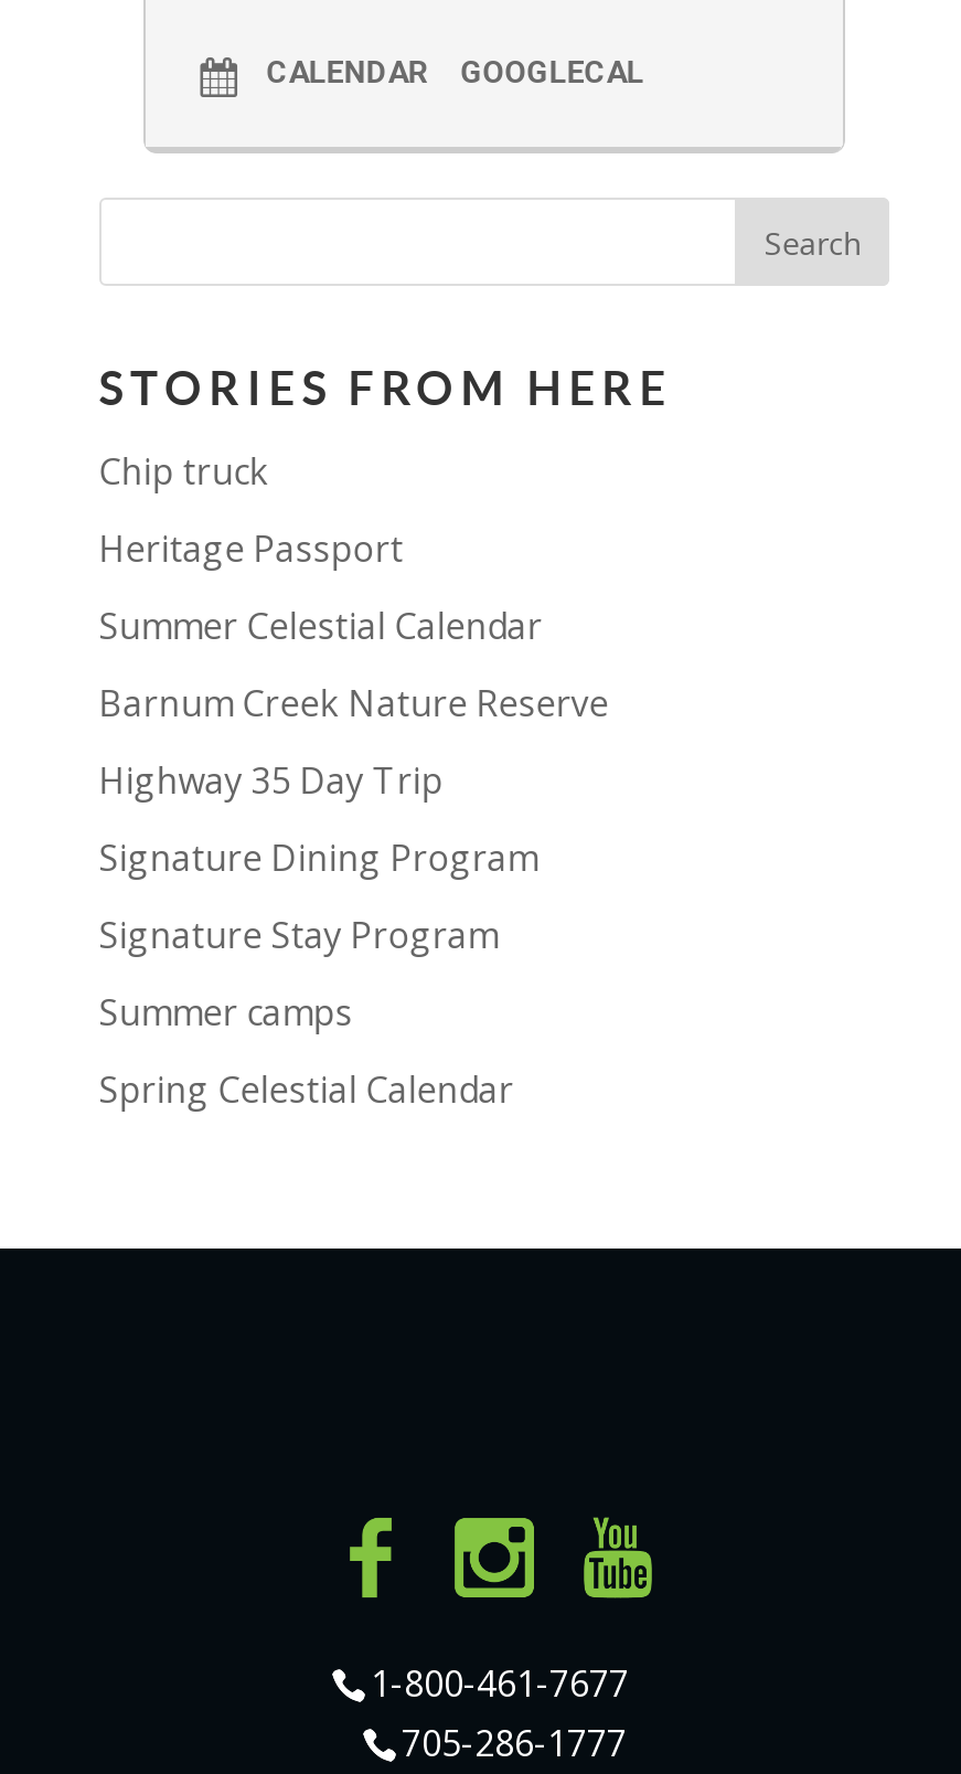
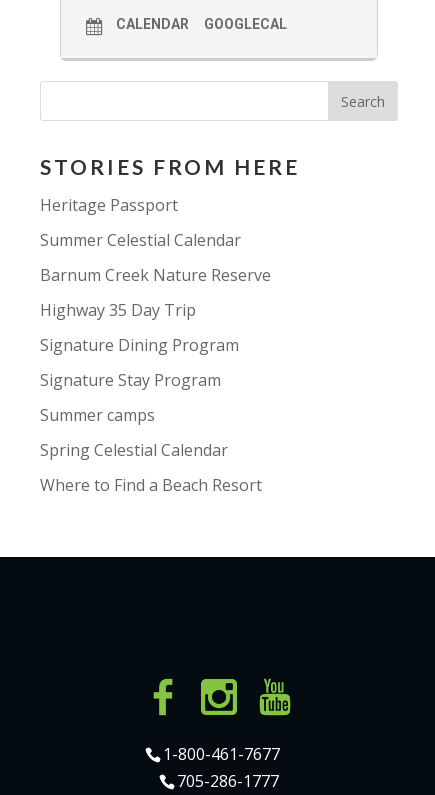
- Chip truck

moved up: Heritage Passport | Summer Celestial Calendar | Barnum Creek Nature Reserve | Highway 35 Day Trip | Signature Dining Program | Signature Stay Program | Summer camps | Spring Celestial Calendar

+ Where to Find a Beach Resort
